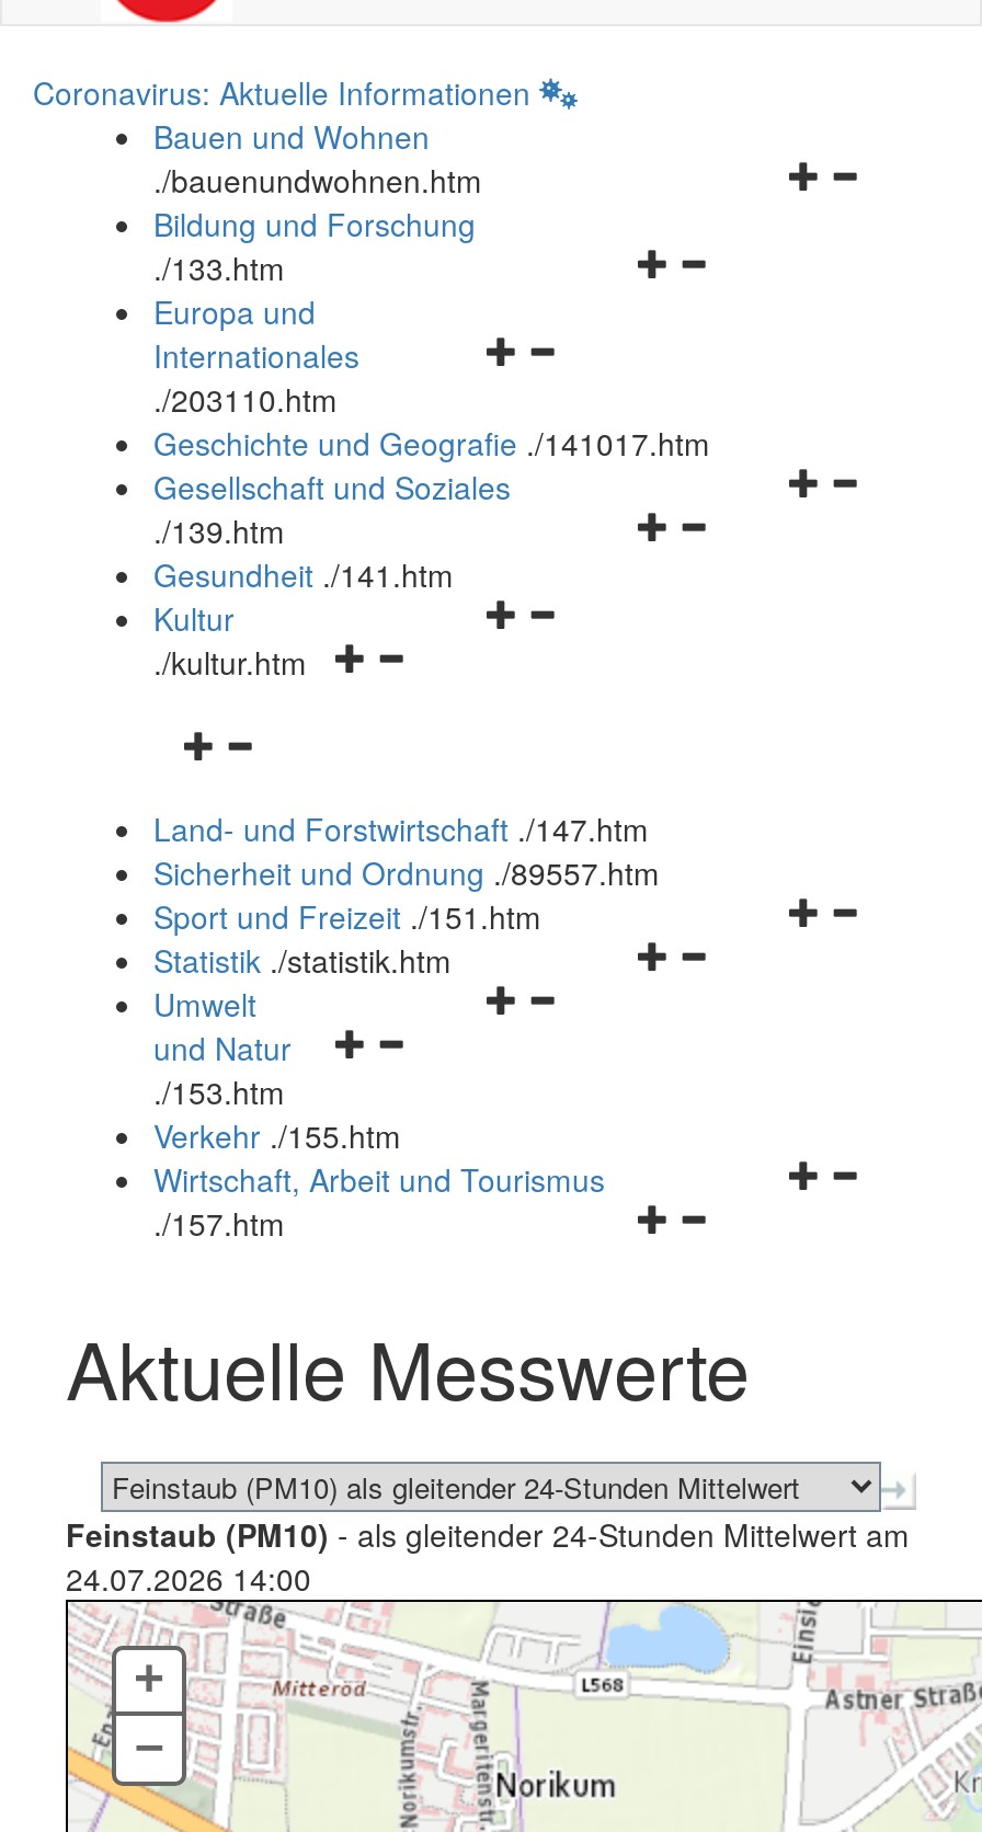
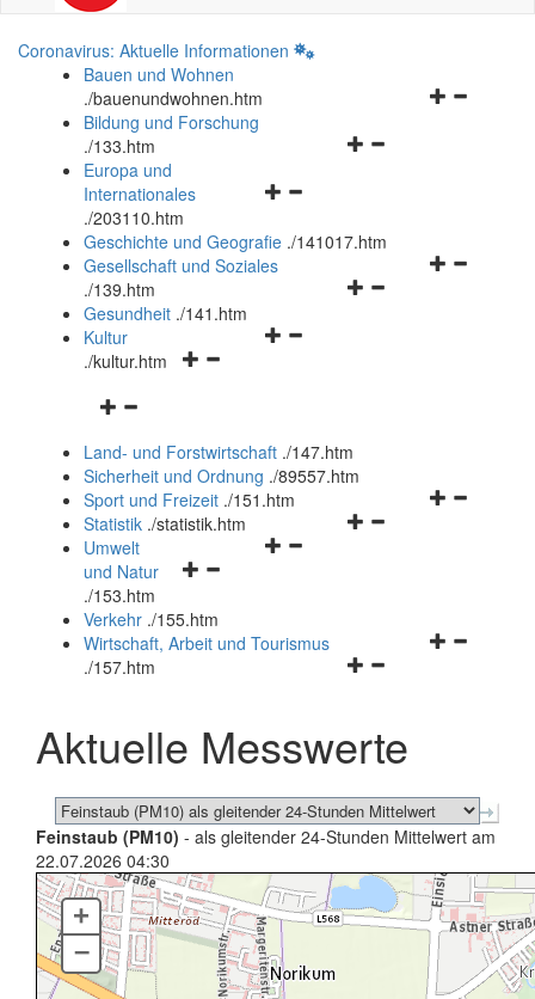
- 24.07.2026 14:00
+ 22.07.2026 04:30
